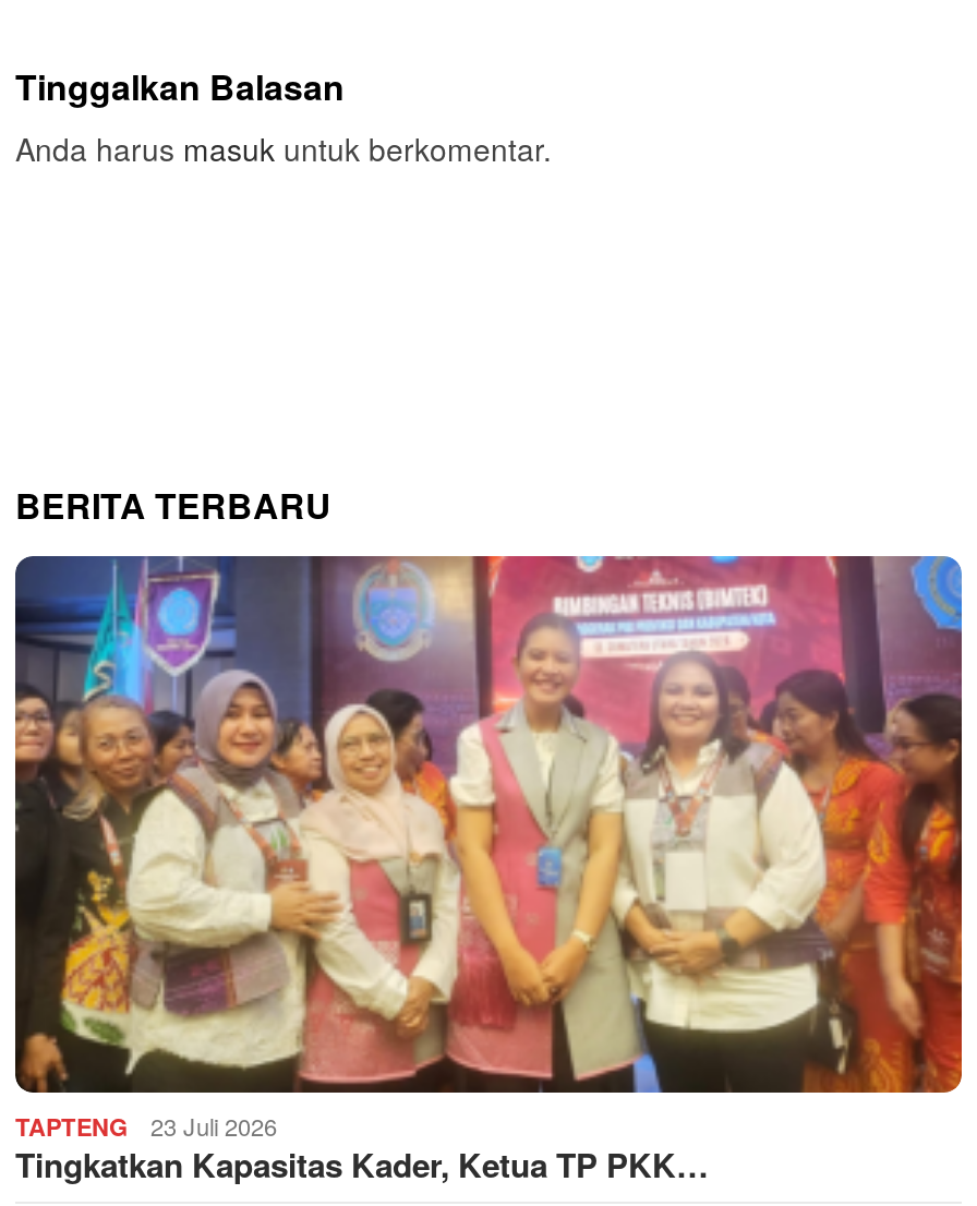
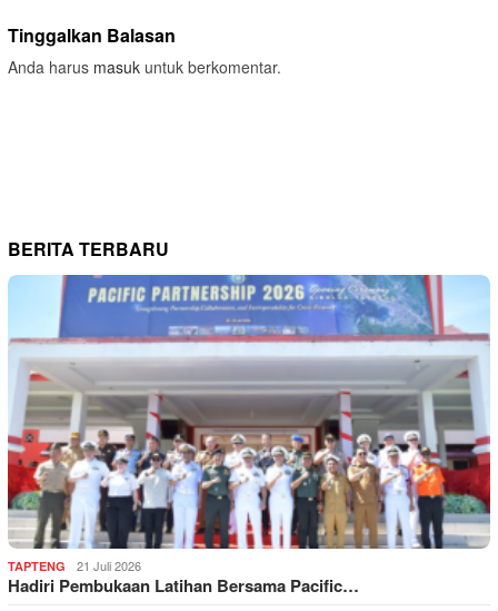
- [image]
- 23 Juli 2026
- Tingkatkan Kapasitas Kader, Ketua TP PKK…
+ [image]
+ 21 Juli 2026
+ Hadiri Pembukaan Latihan Bersama Pacific…
